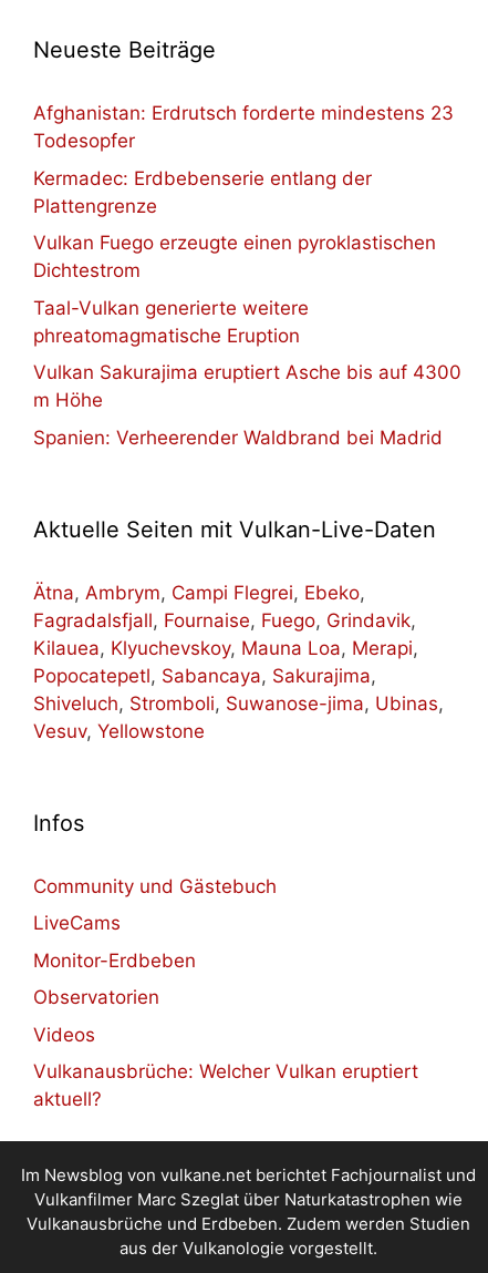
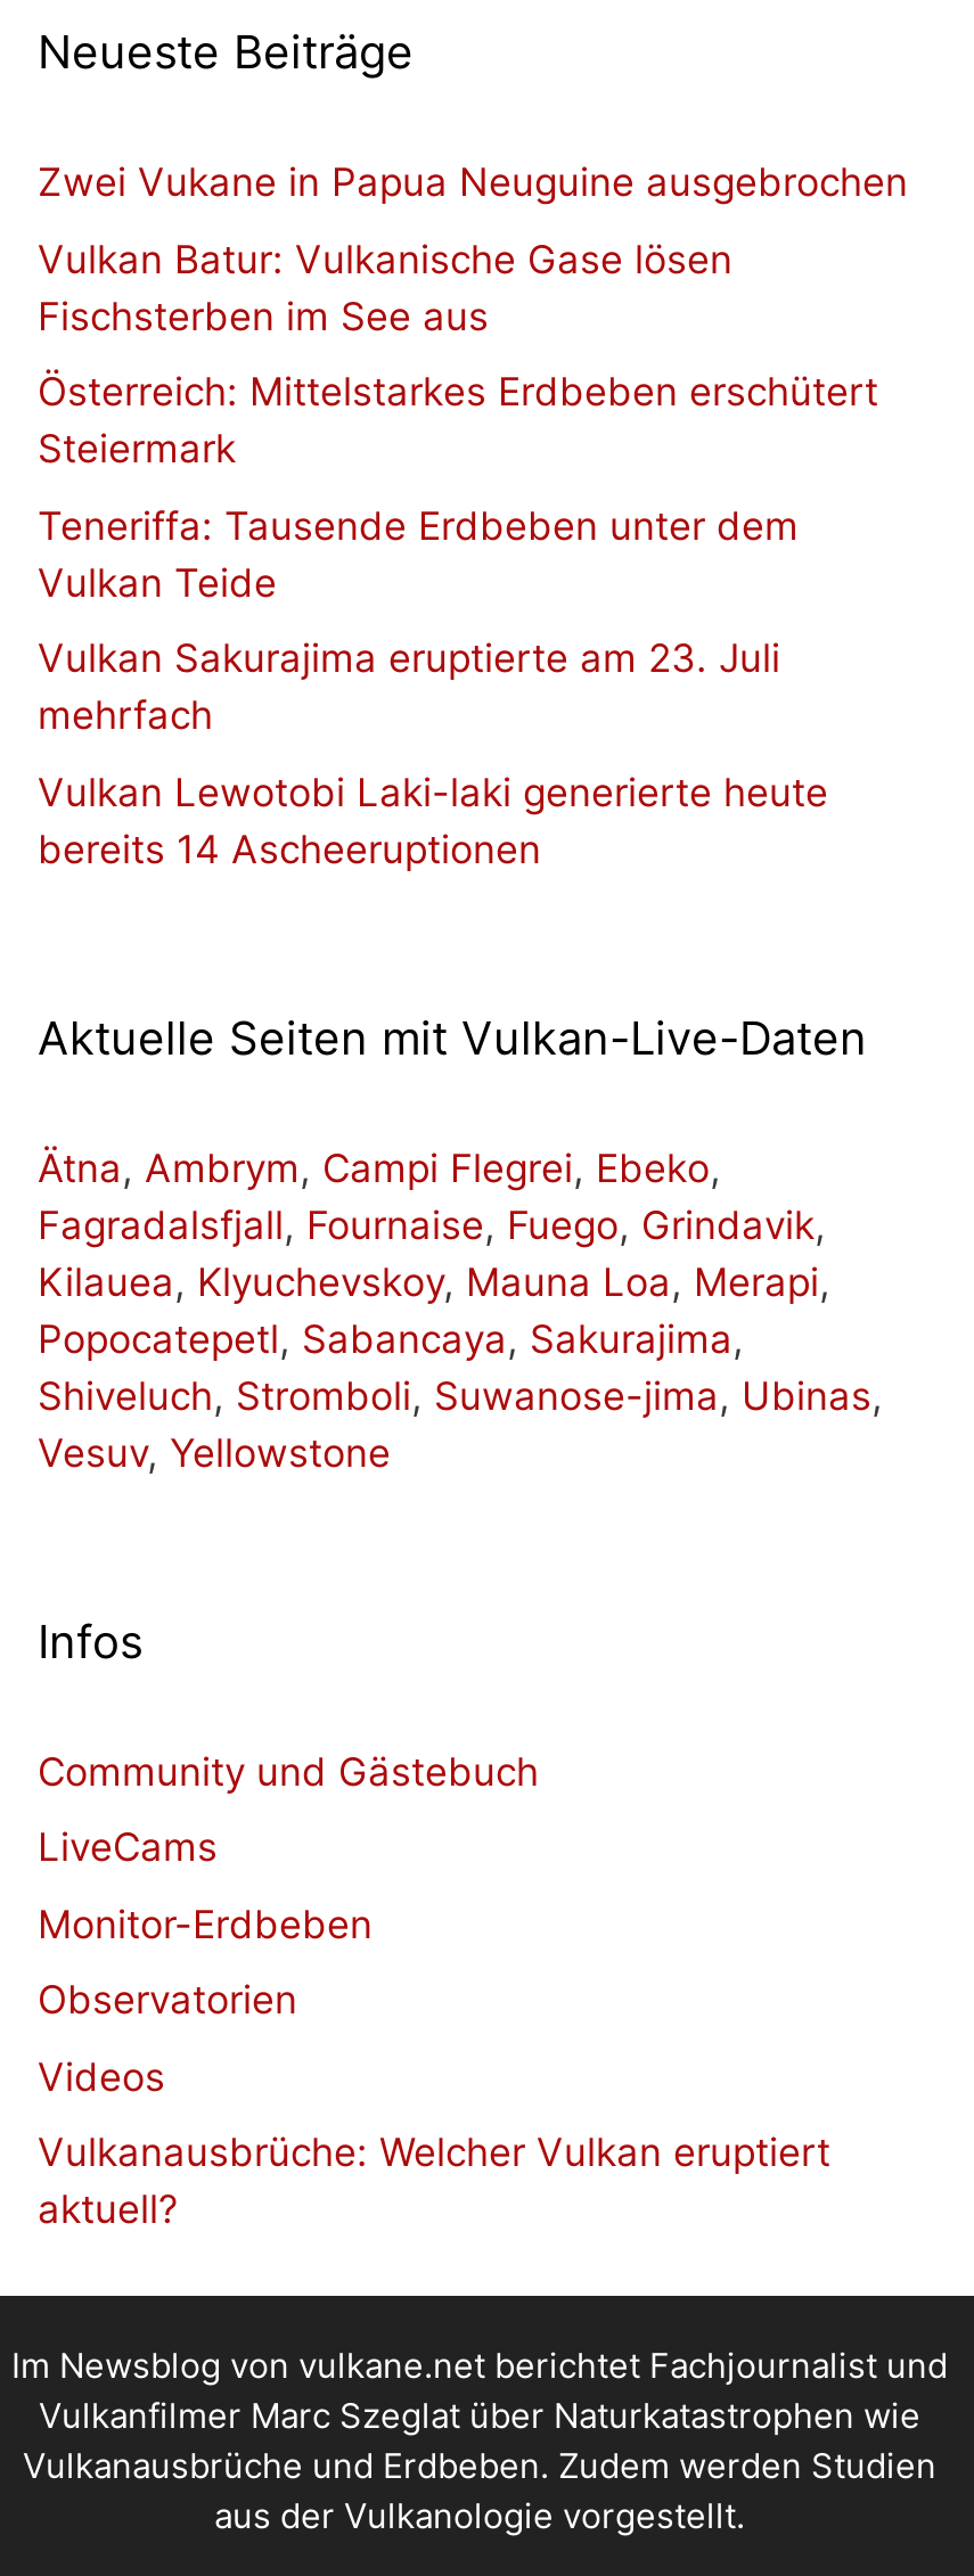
- Afghanistan: Erdrutsch forderte mindestens 23
- Todesopfer
+ Zwei Vukane in Papua Neuguine ausgebrochen

- Kermadec: Erdbebenserie entlang der
- Plattengrenze
+ Vulkan Batur: Vulkanische Gase lösen
+ Fischsterben im See aus

- Vulkan Fuego erzeugte einen pyroklastischen
- Dichtestrom
+ Österreich: Mittelstarkes Erdbeben erschütert
+ Steiermark

- Taal-Vulkan generierte weitere
- phreatomagmatische Eruption
+ Teneriffa: Tausende Erdbeben unter dem
+ Vulkan Teide

- Vulkan Sakurajima eruptiert Asche bis auf 4300
- m Höhe
+ Vulkan Sakurajima eruptierte am 23. Juli
+ mehrfach

- Spanien: Verheerender Waldbrand bei Madrid
+ Vulkan Lewotobi Laki-laki generierte heute
+ bereits 14 Ascheeruptionen
